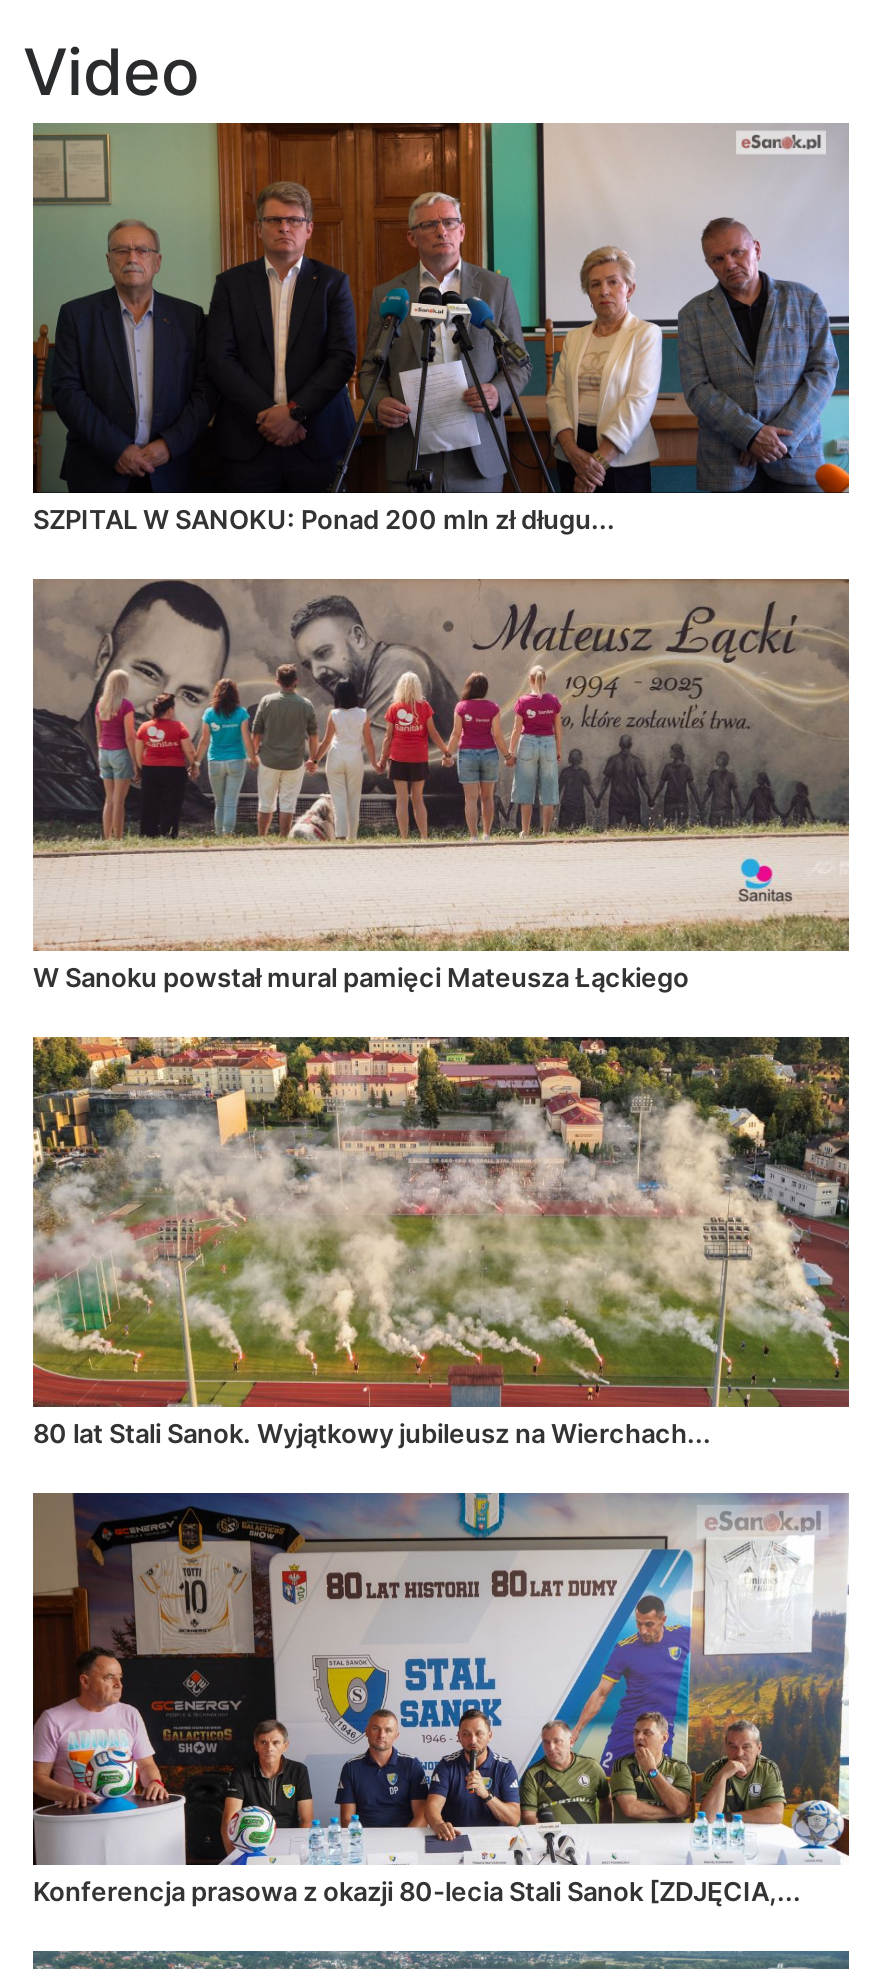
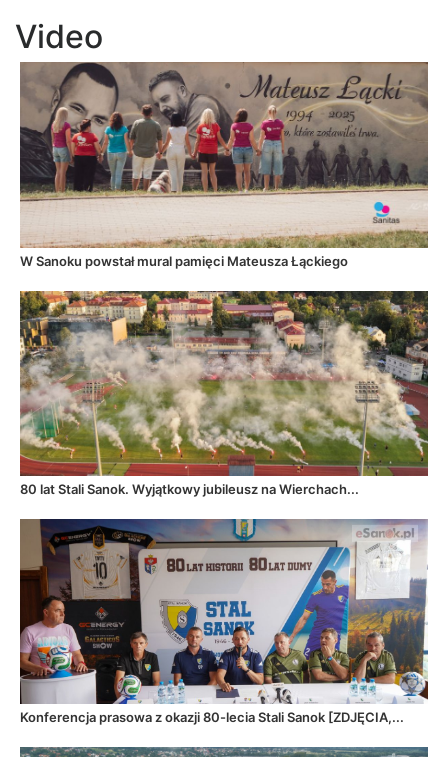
- [image]
- SZPITAL W SANOKU: Ponad 200 mln zł długu...
